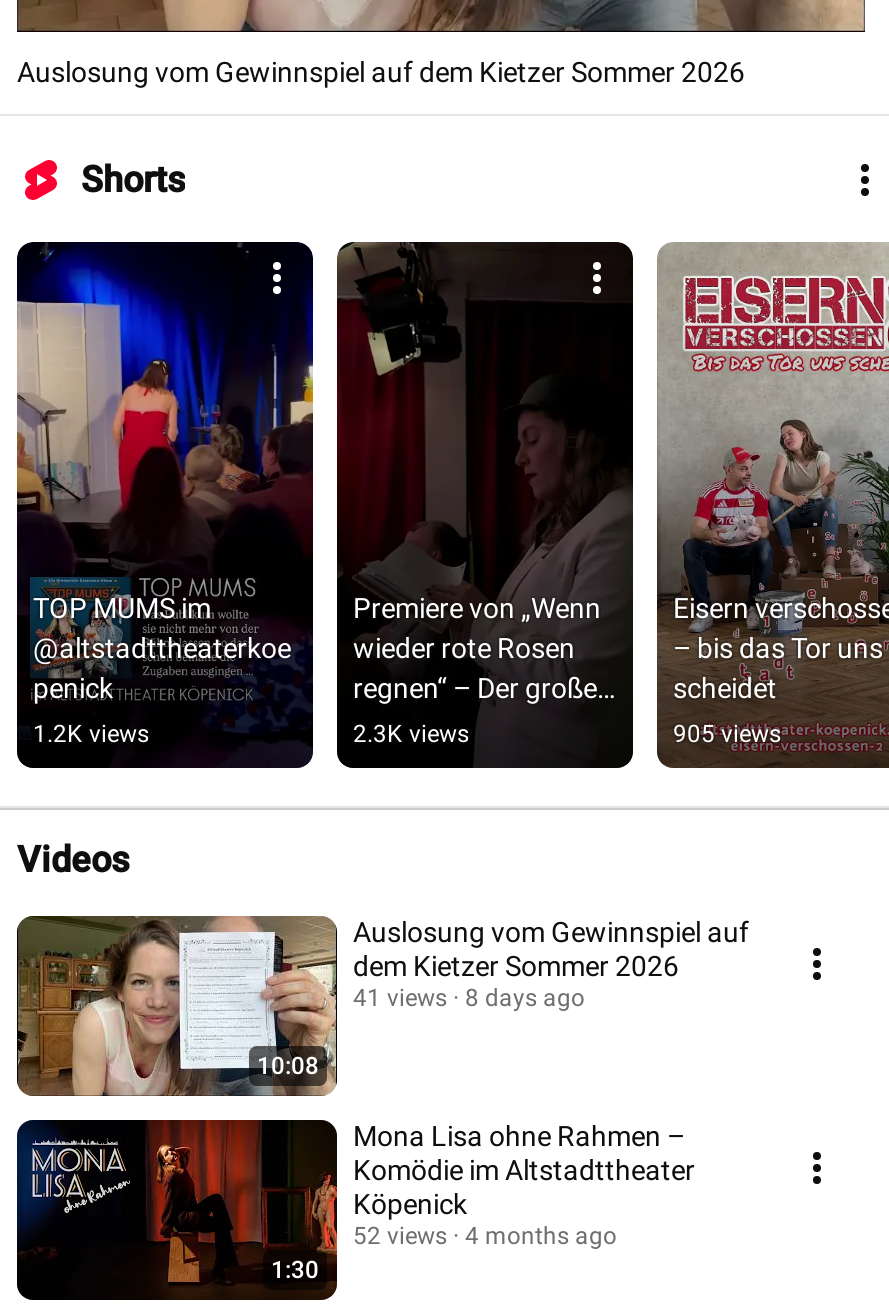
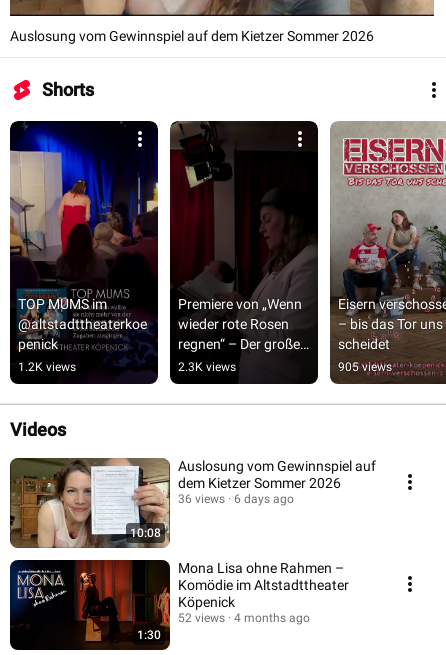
- 41 views
+ 36 views

- 8 days ago
+ 6 days ago
